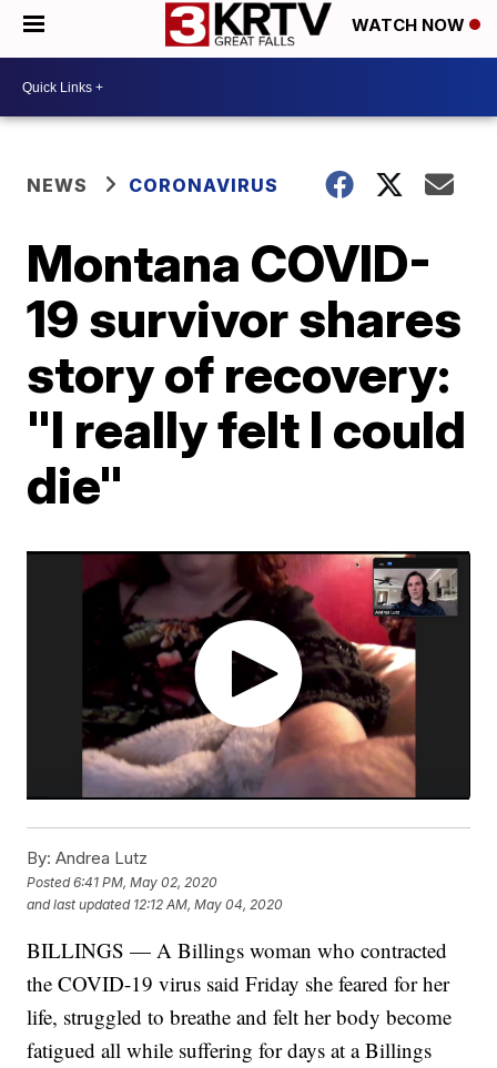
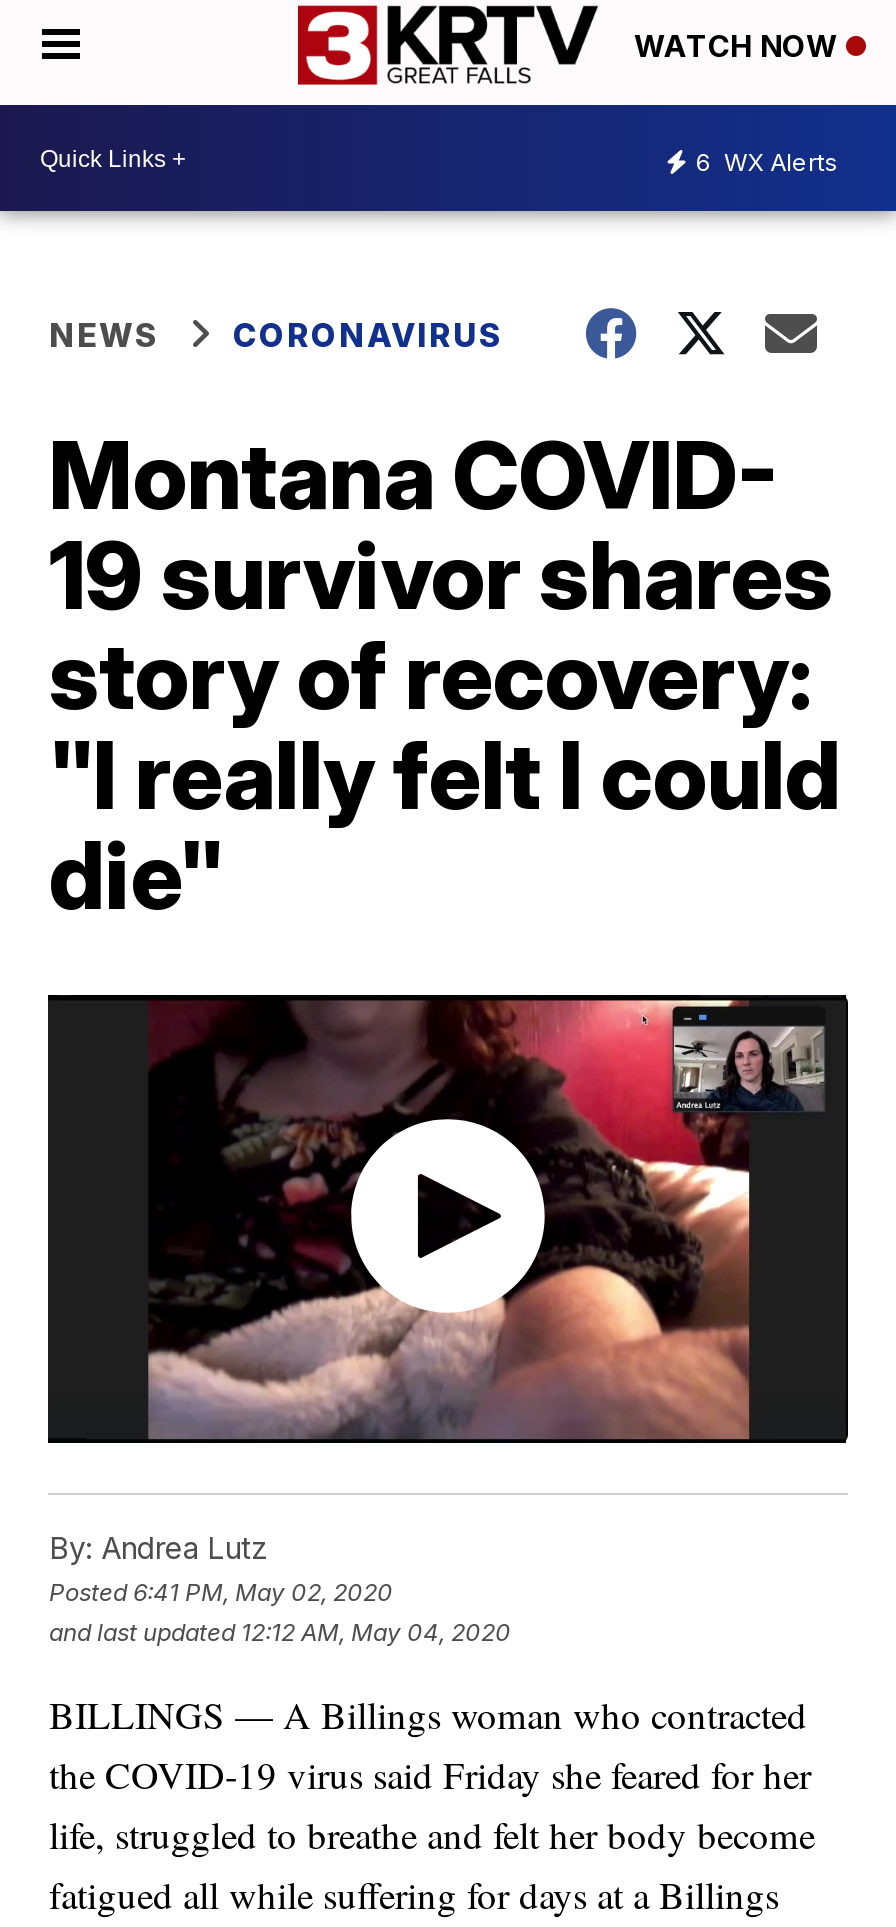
+ 6 WX Alerts
